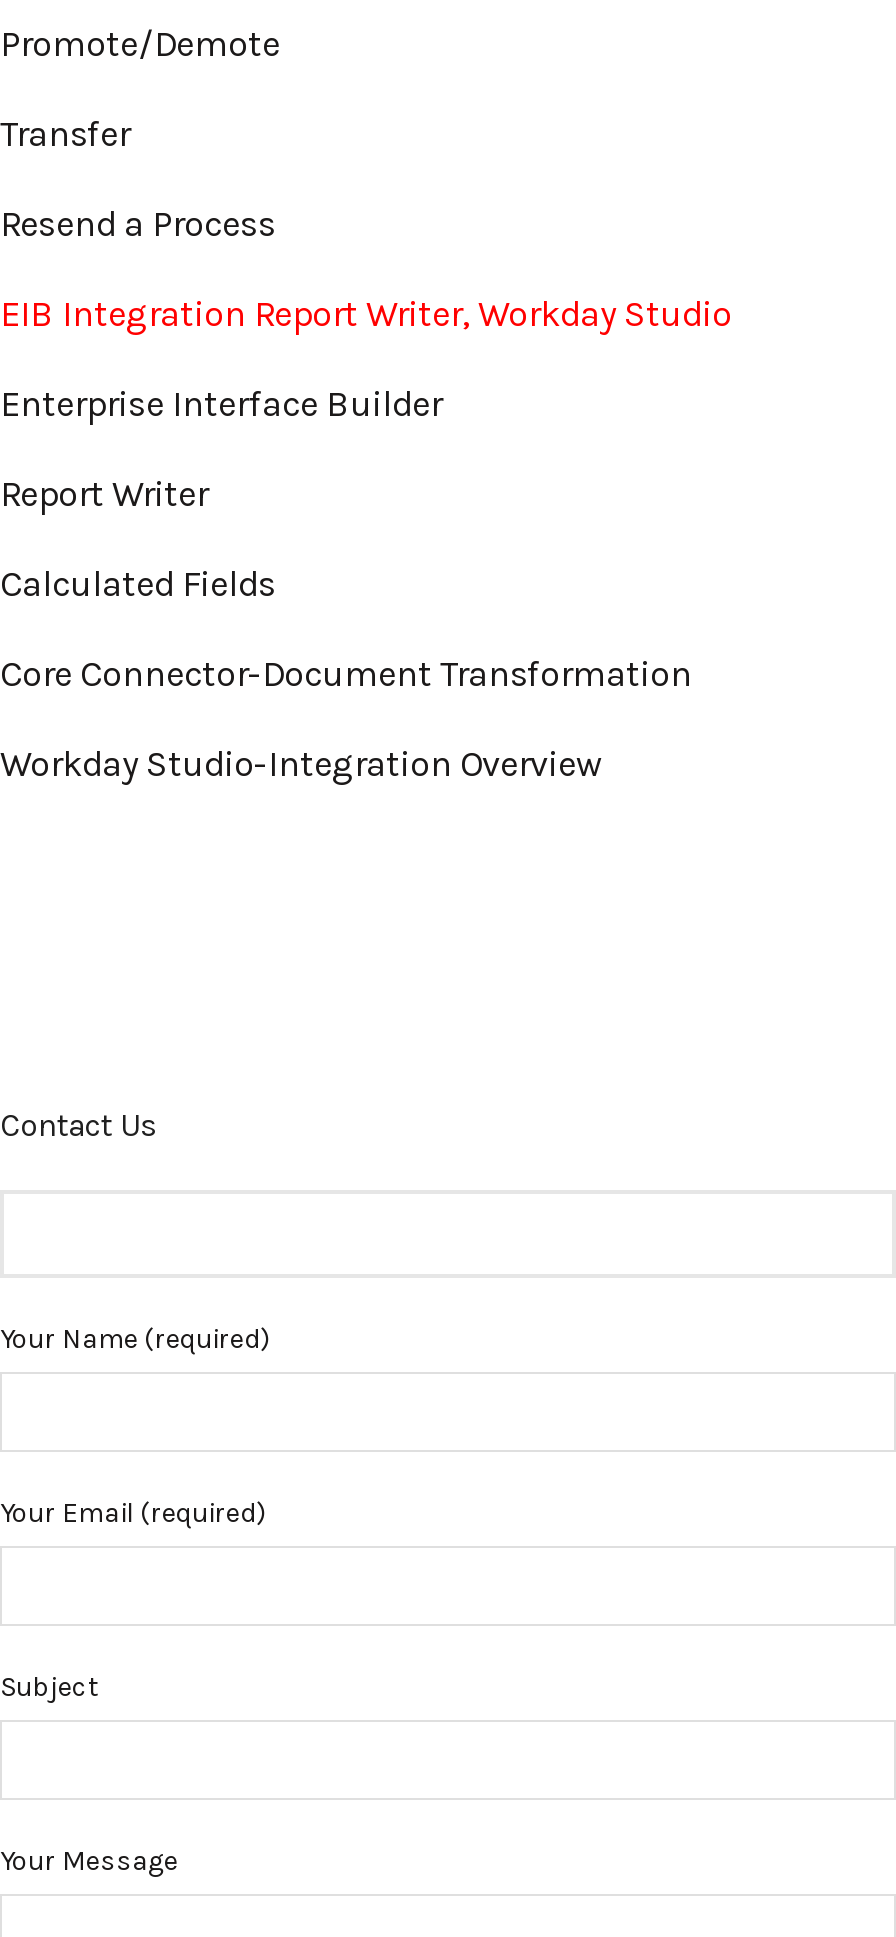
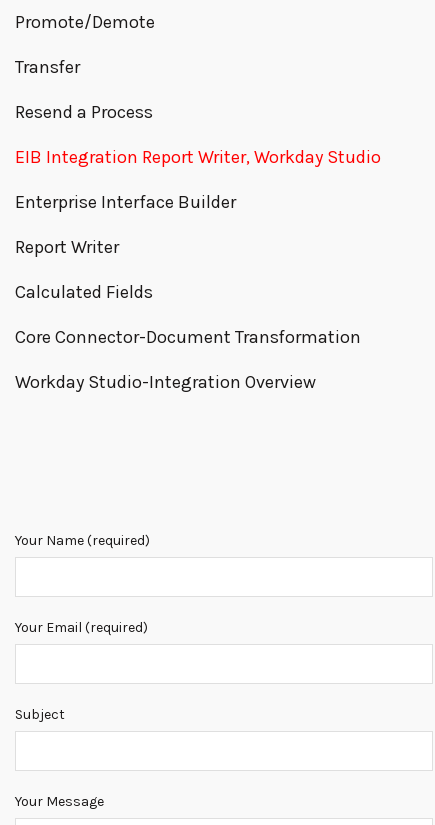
- Contact Us
